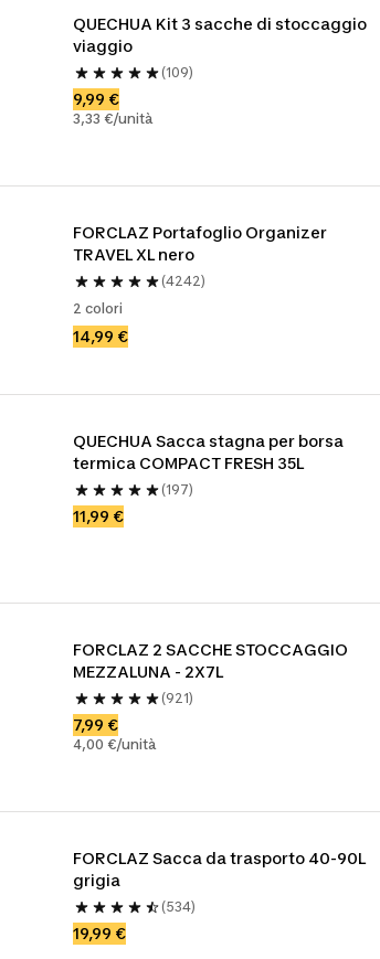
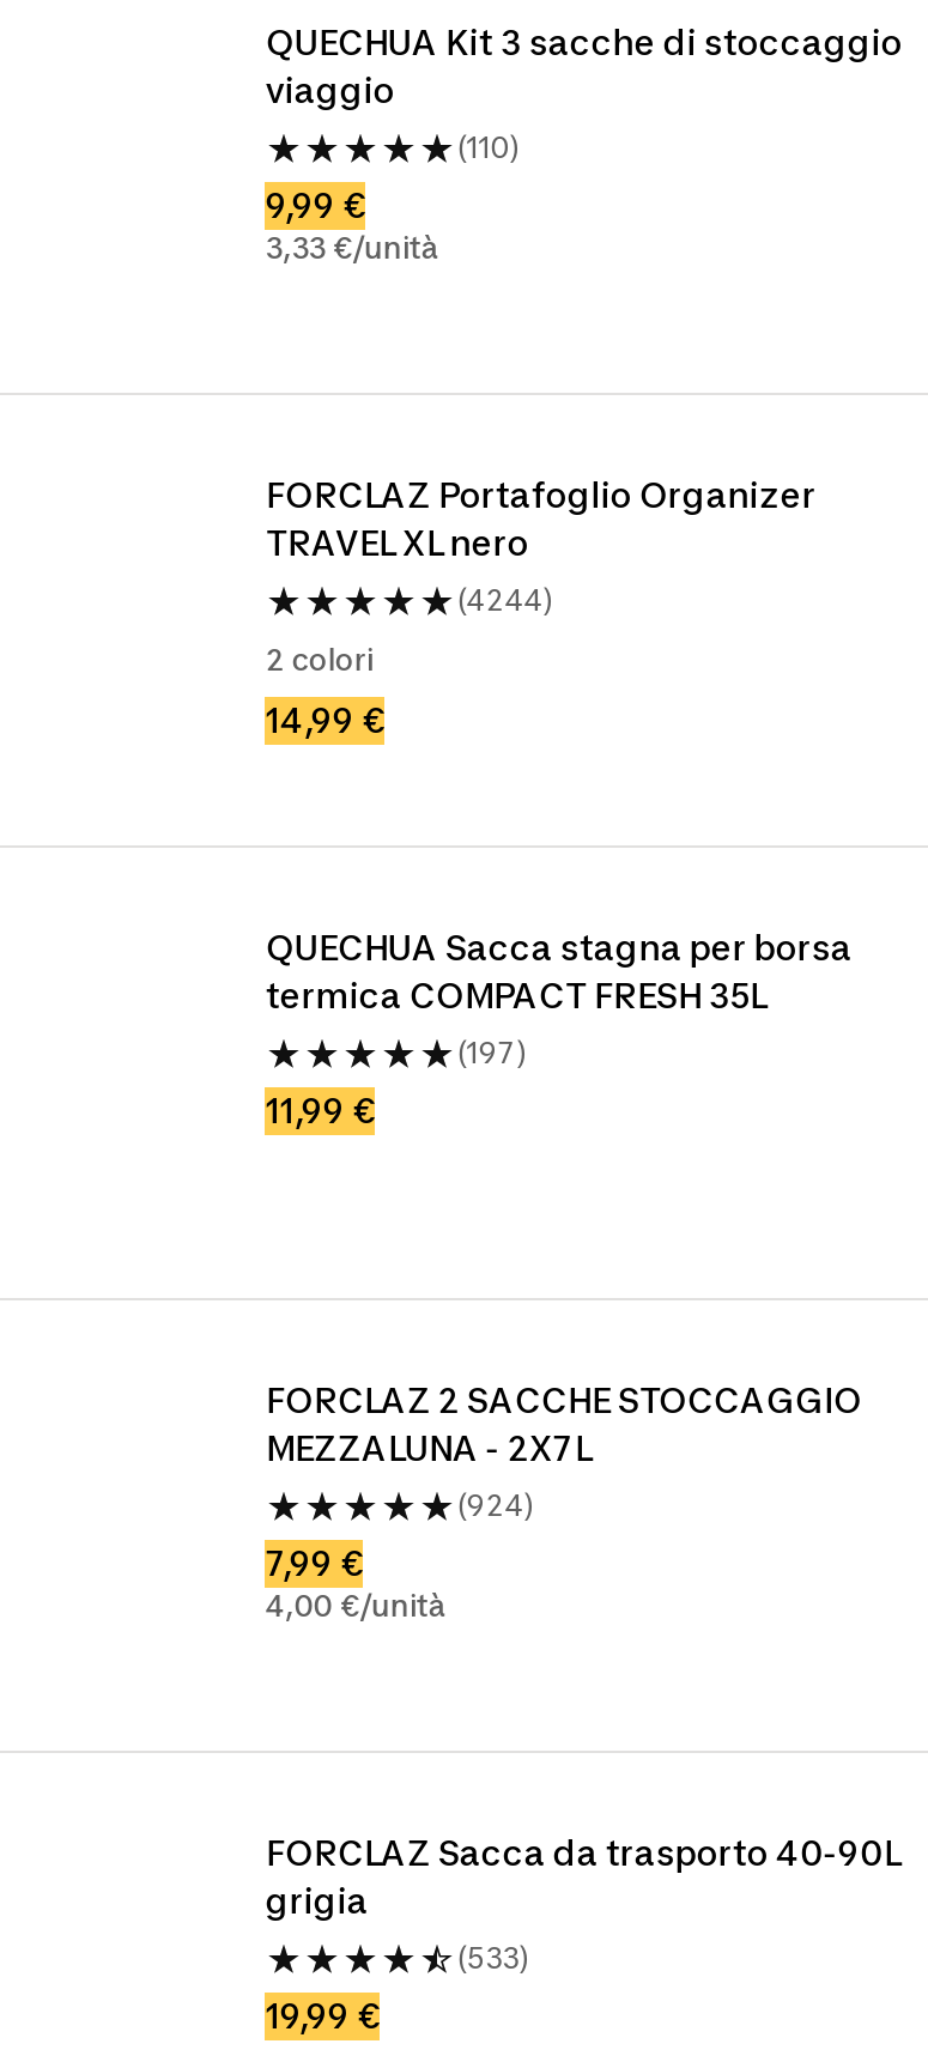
- (109)
+ (110)

- (4242)
+ (4244)

- (921)
+ (924)

- (534)
+ (533)
